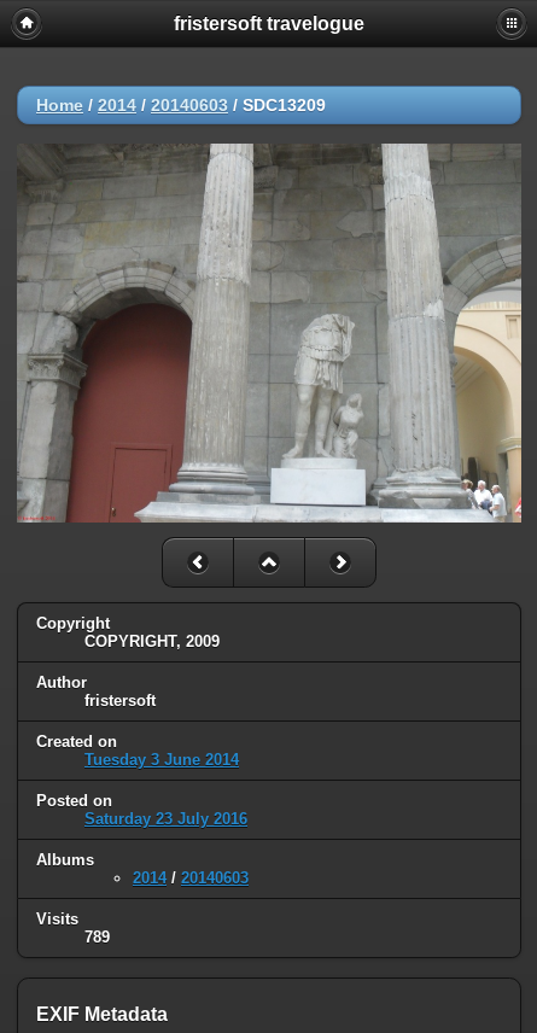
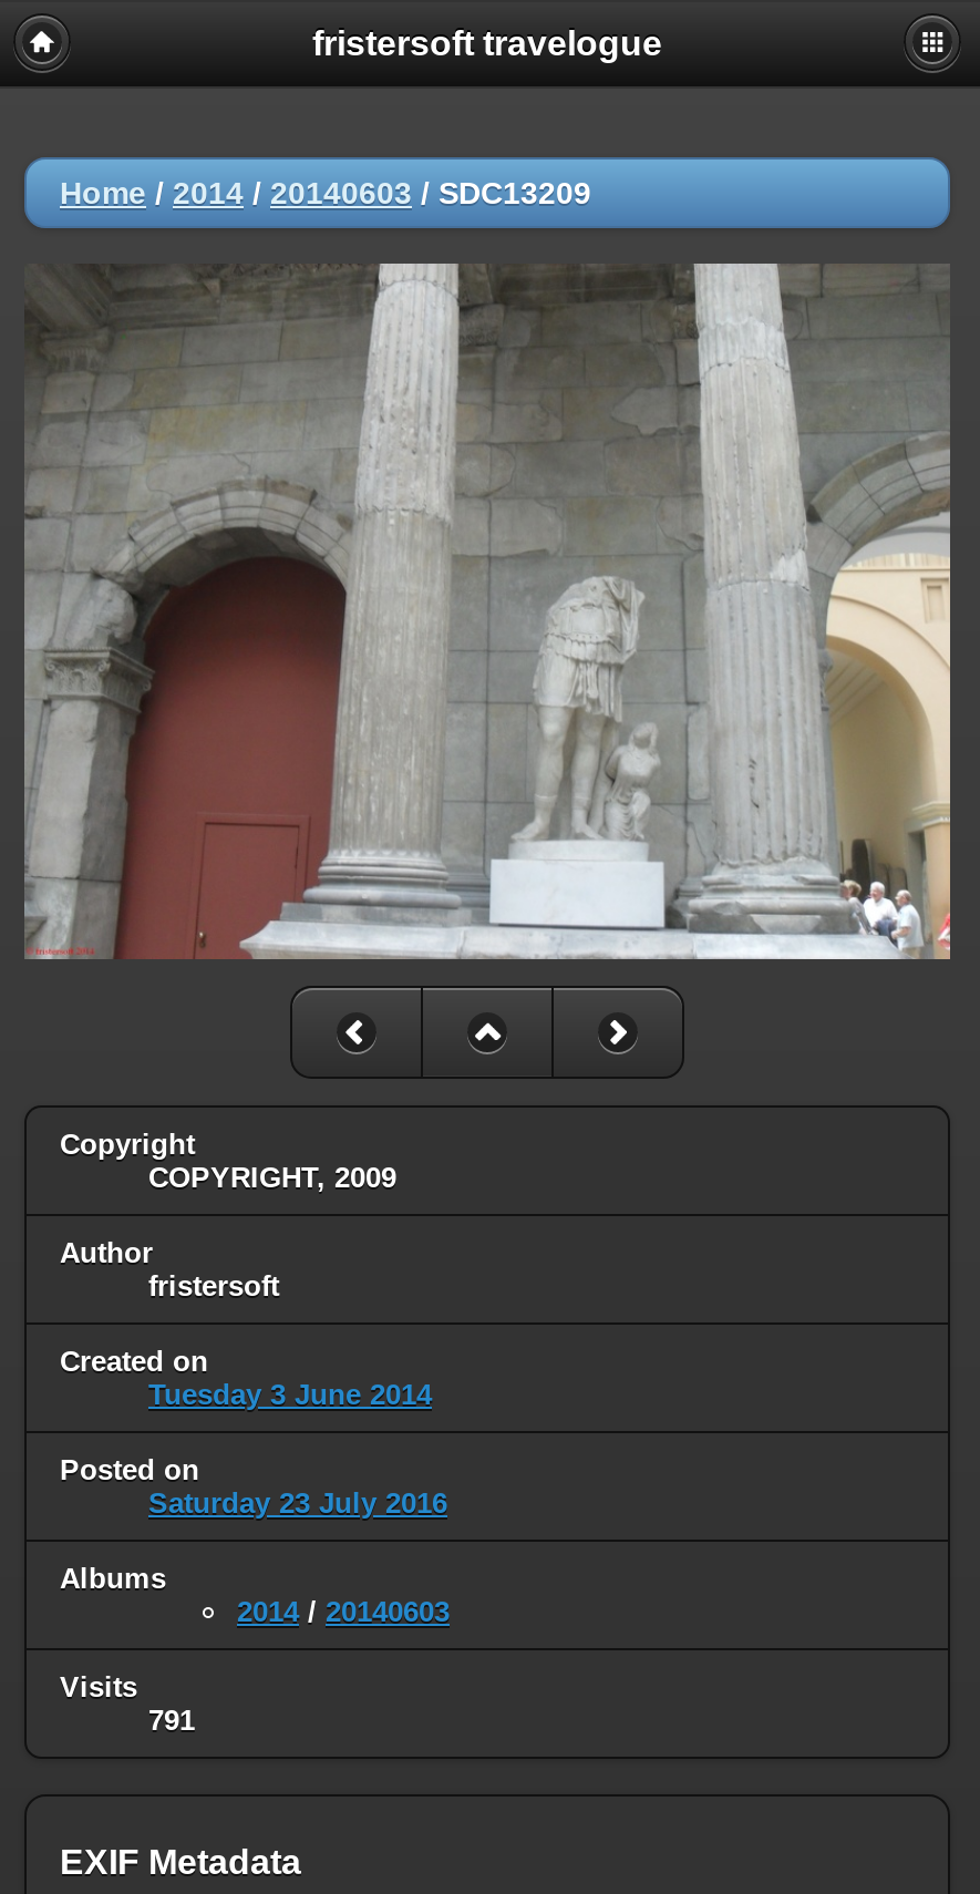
- 789
+ 791
